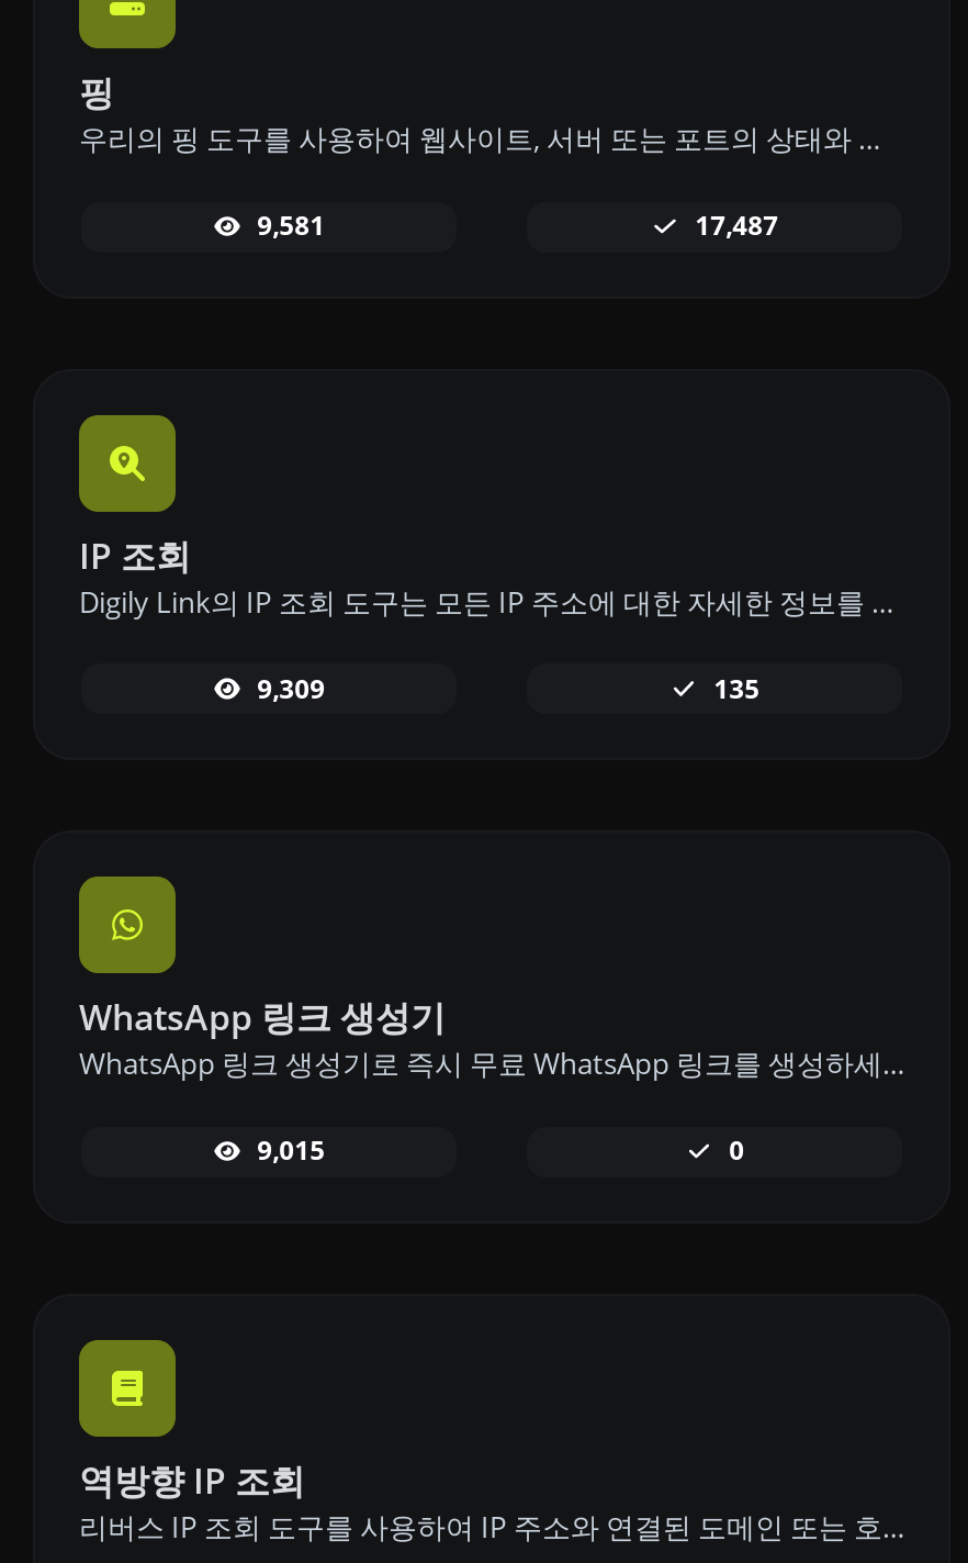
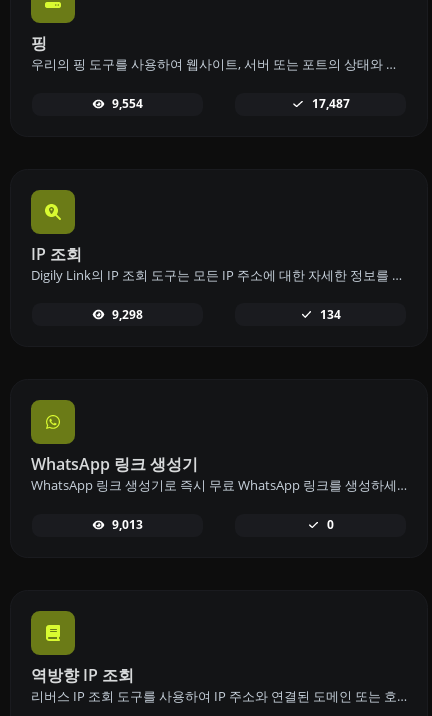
- 9,581
+ 9,554

- 9,309
+ 9,298

- 135
+ 134

- 9,015
+ 9,013
